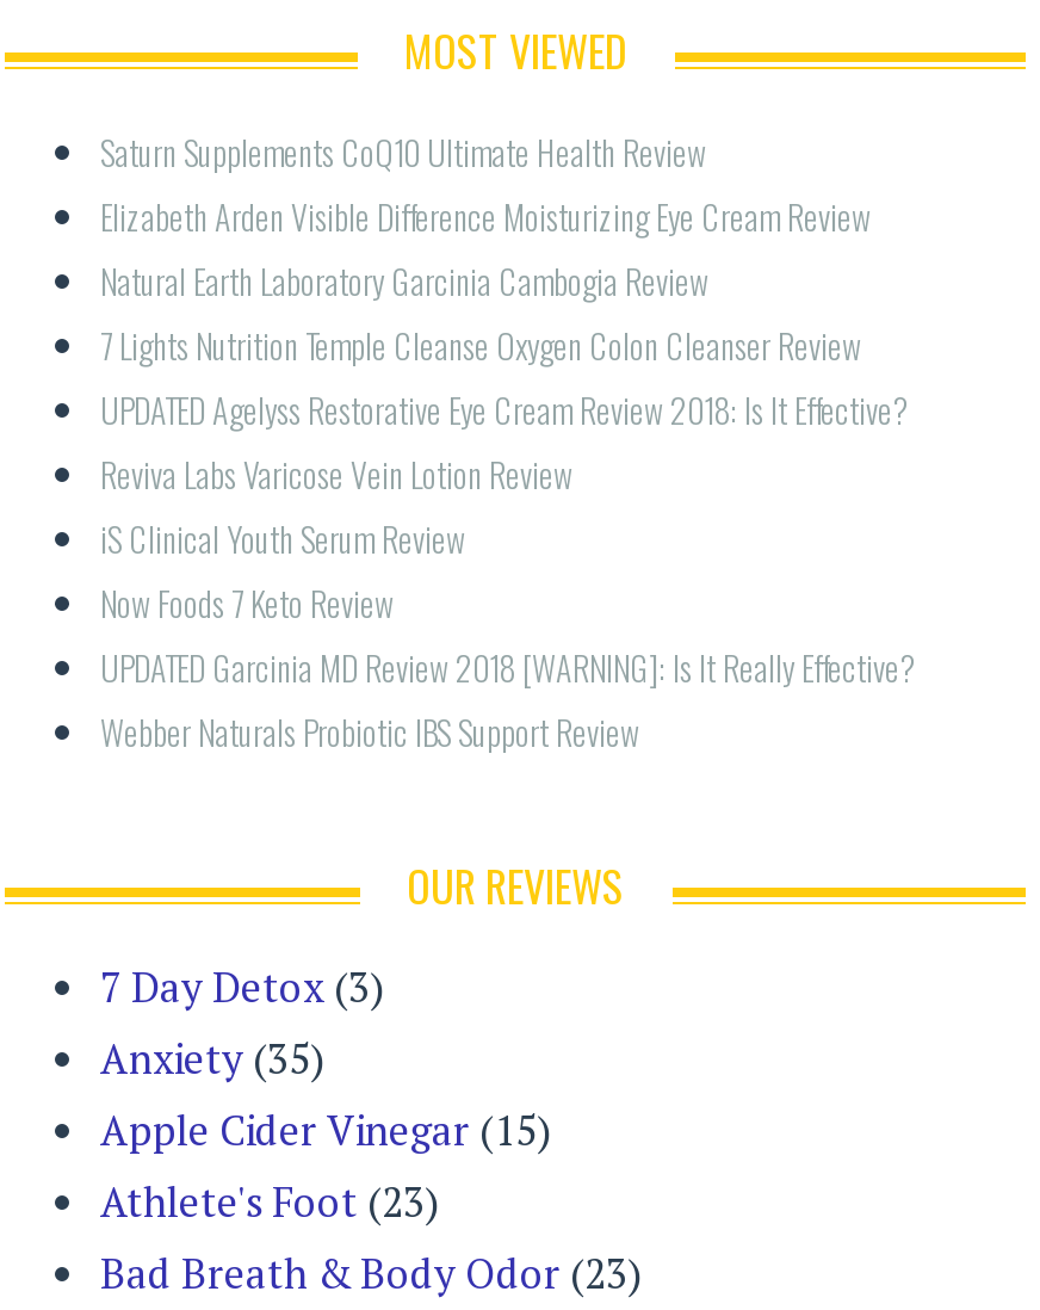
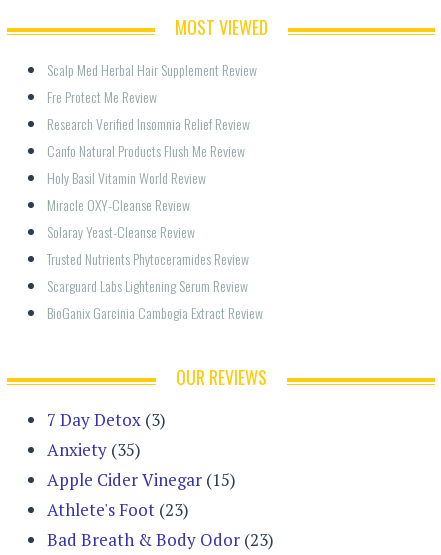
- Saturn Supplements CoQ10 Ultimate Health Review
- Elizabeth Arden Visible Difference Moisturizing Eye Cream Review
- Natural Earth Laboratory Garcinia Cambogia Review
- 7 Lights Nutrition Temple Cleanse Oxygen Colon Cleanser Review
- UPDATED Agelyss Restorative Eye Cream Review 2018: Is It Effective?
- Reviva Labs Varicose Vein Lotion Review
- iS Clinical Youth Serum Review
- Now Foods 7 Keto Review
- UPDATED Garcinia MD Review 2018 [WARNING]: Is It Really Effective?
- Webber Naturals Probiotic IBS Support Review
+ Scalp Med Herbal Hair Supplement Review
+ Fre Protect Me Review
+ Research Verified Insomnia Relief Review
+ Canfo Natural Products Flush Me Review
+ Holy Basil Vitamin World Review
+ Miracle OXY-Cleanse Review
+ Solaray Yeast-Cleanse Review
+ Trusted Nutrients Phytoceramides Review
+ Scarguard Labs Lightening Serum Review
+ BioGanix Garcinia Cambogia Extract Review
